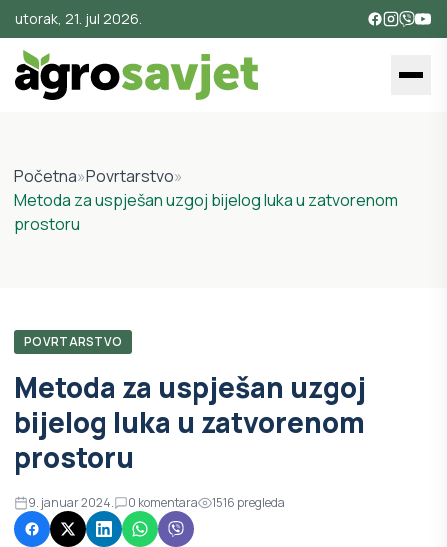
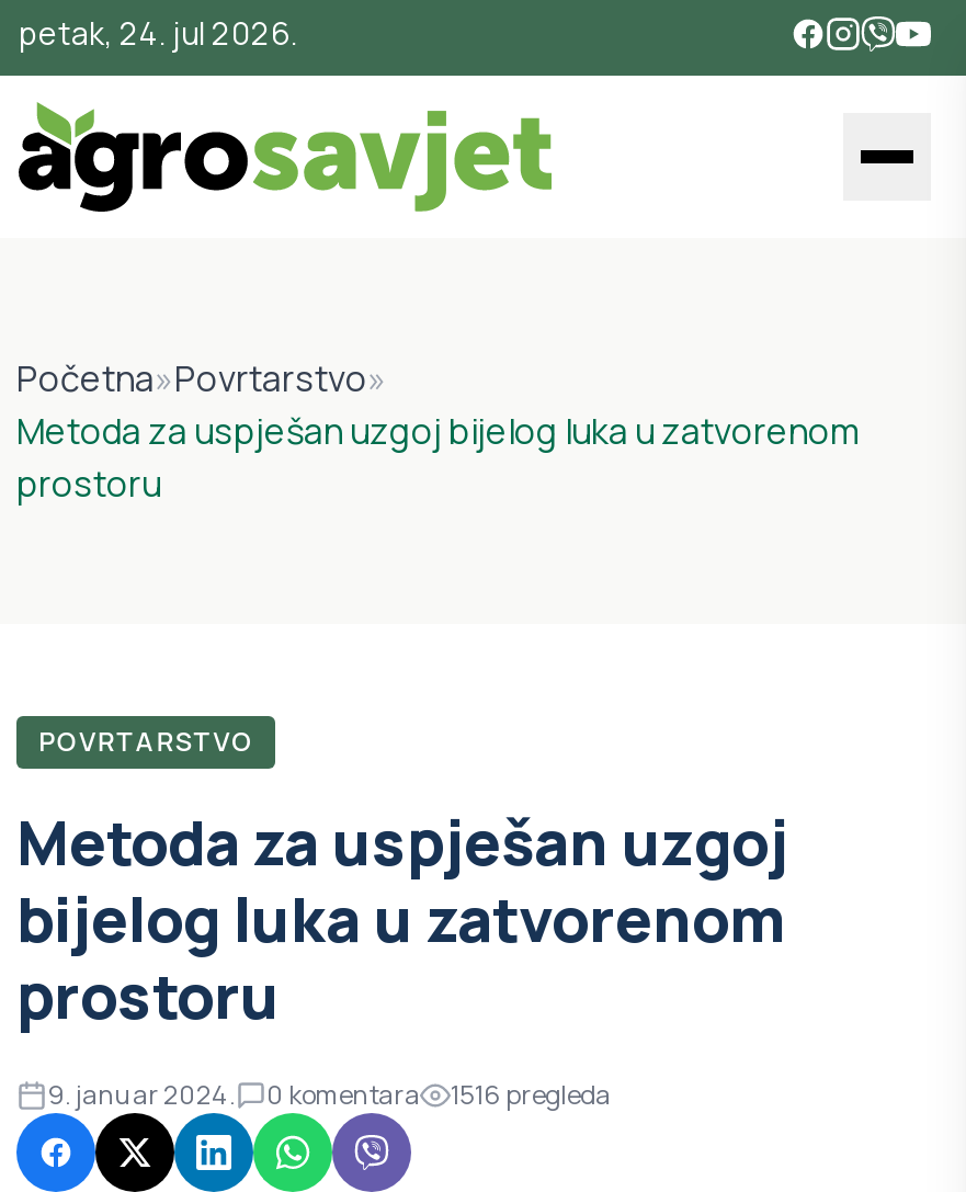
- utorak, 21. jul 2026.
+ petak, 24. jul 2026.
